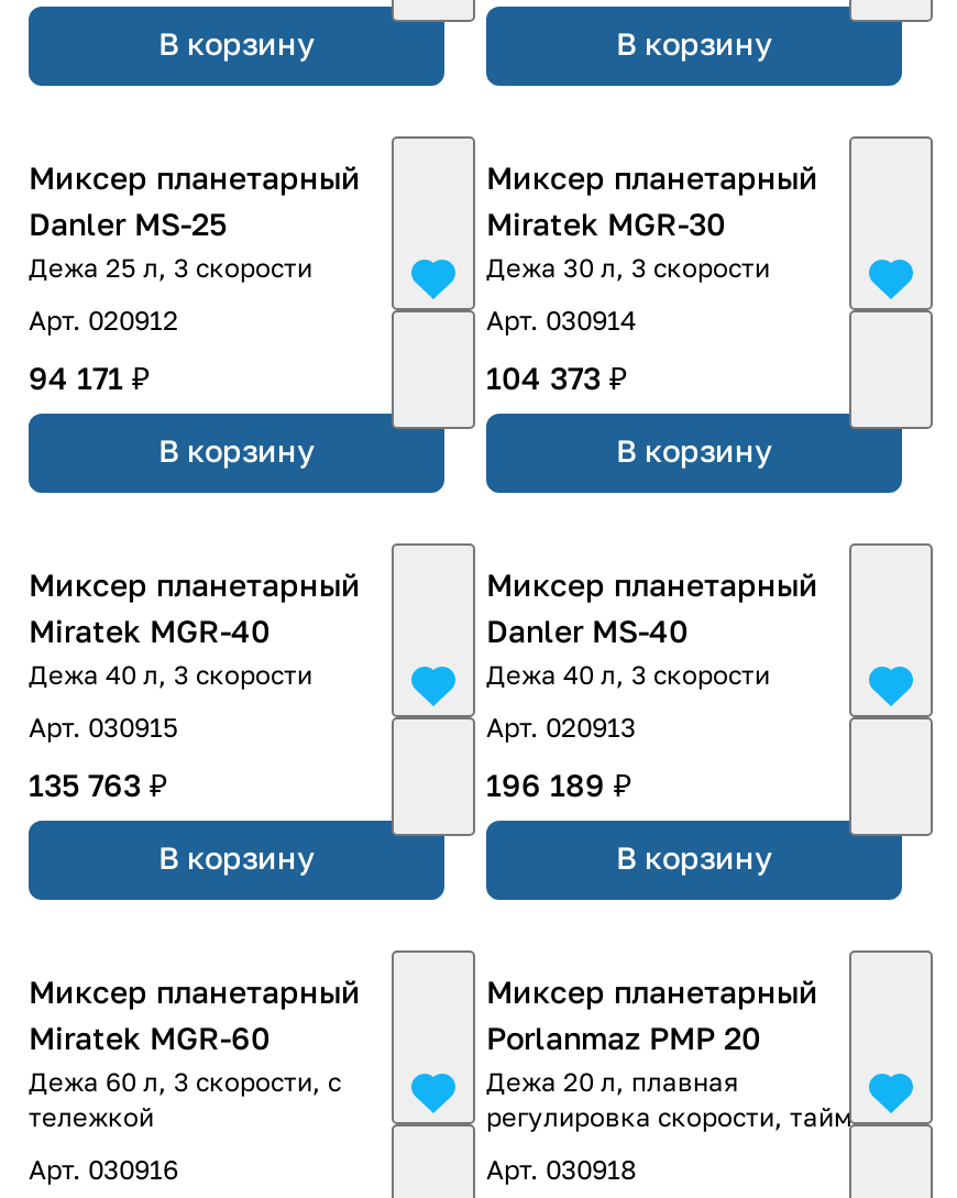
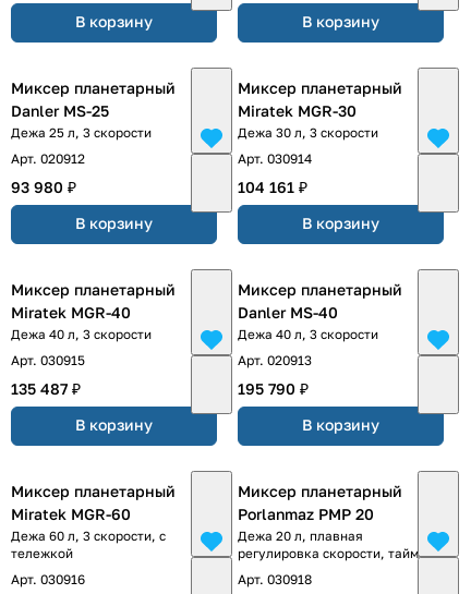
- 94 171 ₽
+ 93 980 ₽

- 104 373 ₽
+ 104 161 ₽

- 135 763 ₽
+ 135 487 ₽

- 196 189 ₽
+ 195 790 ₽
